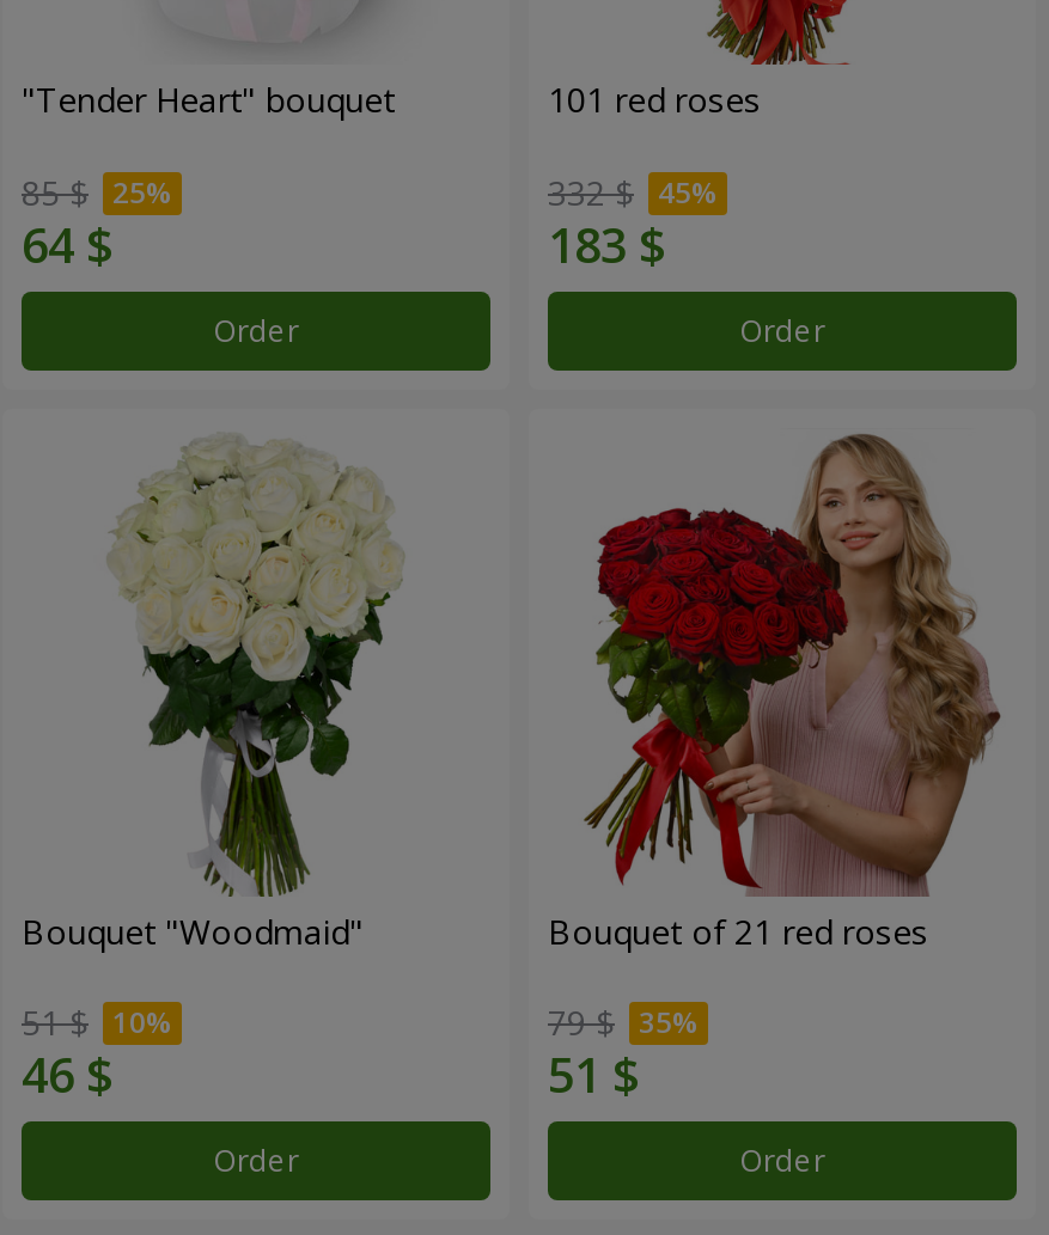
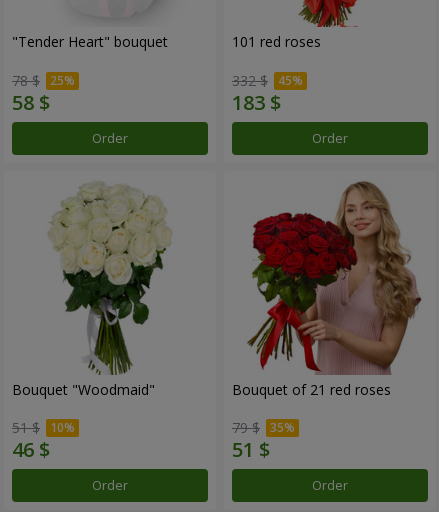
- 85 $
+ 78 $
